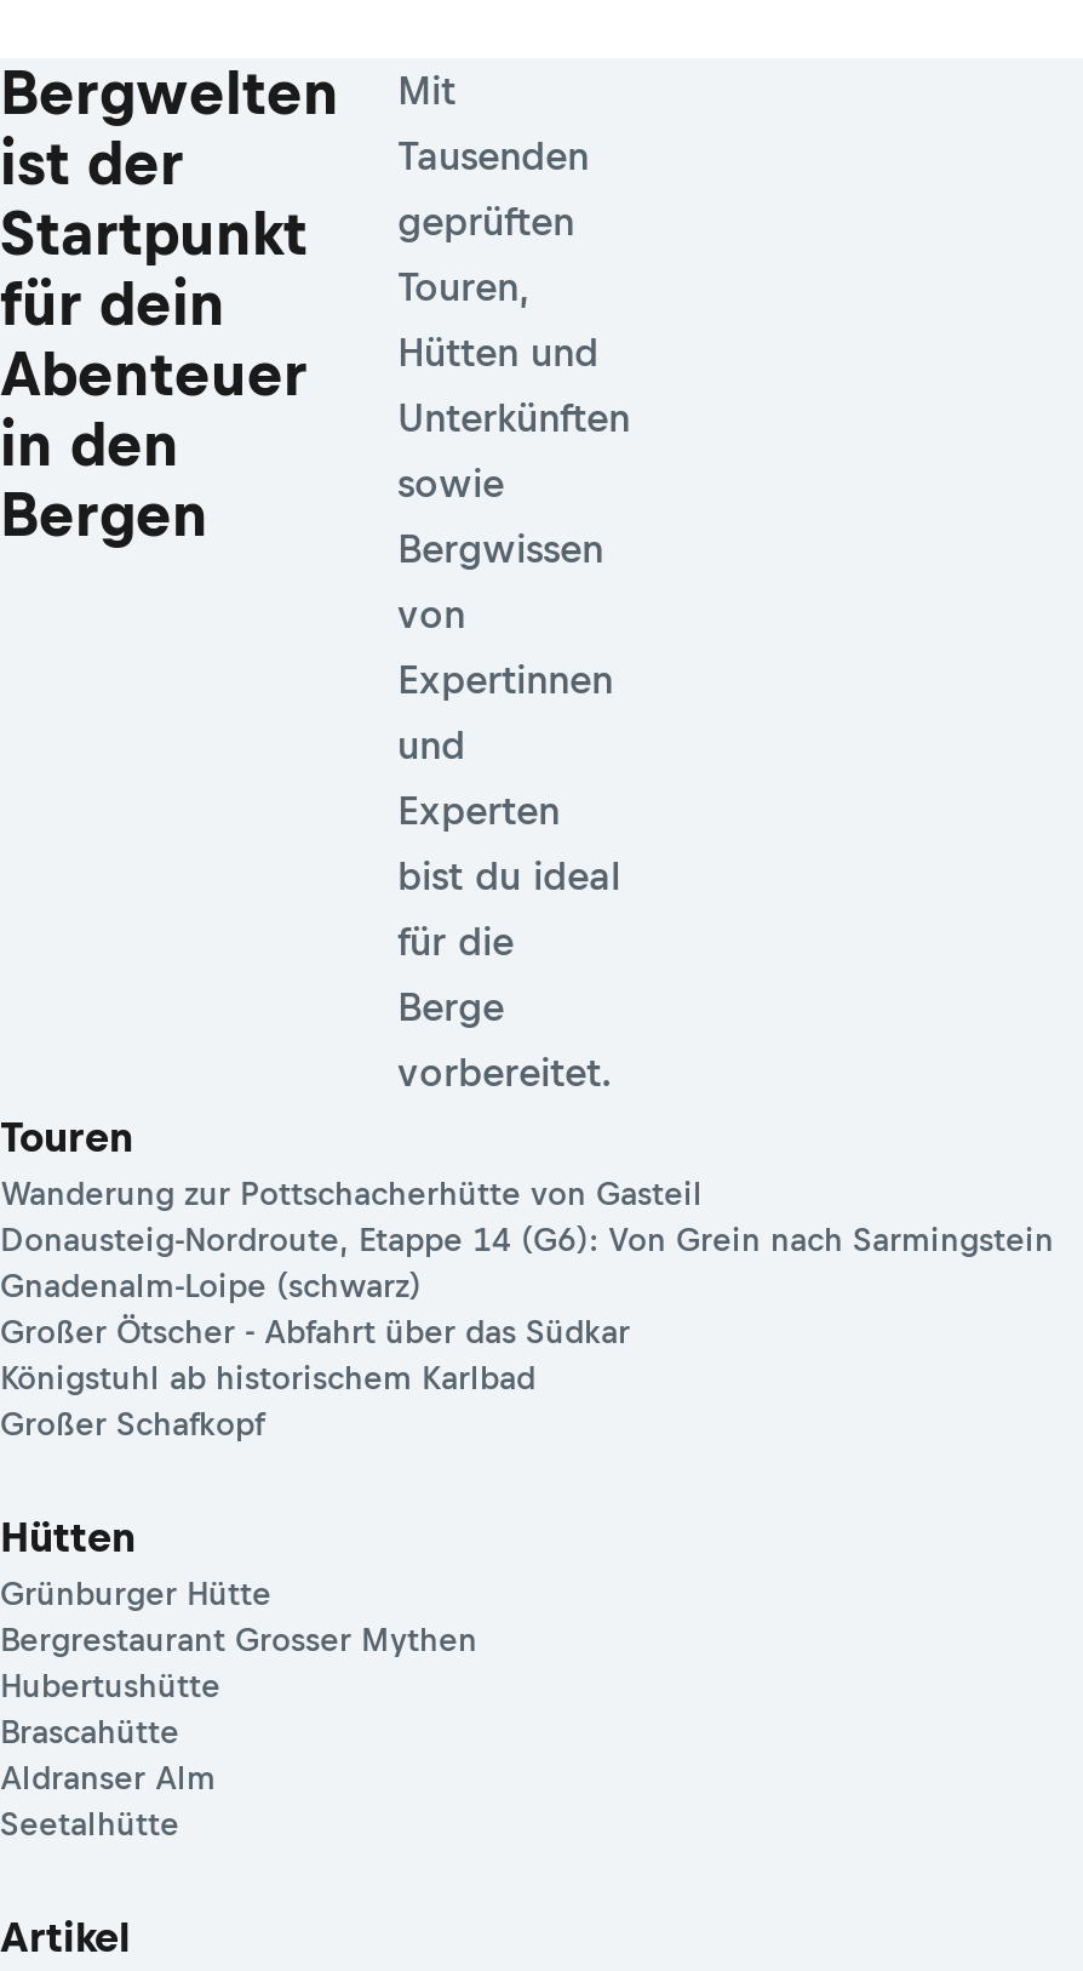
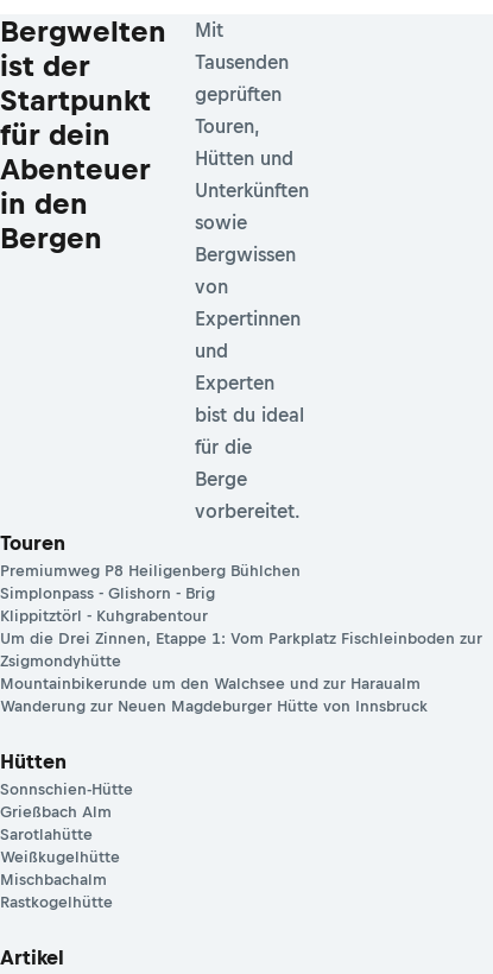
- Wanderung zur Pottschacherhütte von Gasteil
- Donausteig-Nordroute, Etappe 14 (G6): Von Grein nach Sarmingstein
- Gnadenalm-Loipe (schwarz)
- Großer Ötscher - Abfahrt über das Südkar
- Königstuhl ab historischem Karlbad
- Großer Schafkopf
+ Premiumweg P8 Heiligenberg Bühlchen
+ Simplonpass - Glishorn - Brig
+ Klippitztörl - Kuhgrabentour
+ Um die Drei Zinnen, Etappe 1: Vom Parkplatz Fischleinboden zur
+ Zsigmondyhütte
+ Mountainbikerunde um den Walchsee und zur Haraualm
+ Wanderung zur Neuen Magdeburger Hütte von Innsbruck

- Grünburger Hütte
- Bergrestaurant Grosser Mythen
- Hubertushütte
- Brascahütte
- Aldranser Alm
- Seetalhütte
+ Sonnschien-Hütte
+ Grießbach Alm
+ Sarotlahütte
+ Weißkugelhütte
+ Mischbachalm
+ Rastkogelhütte
